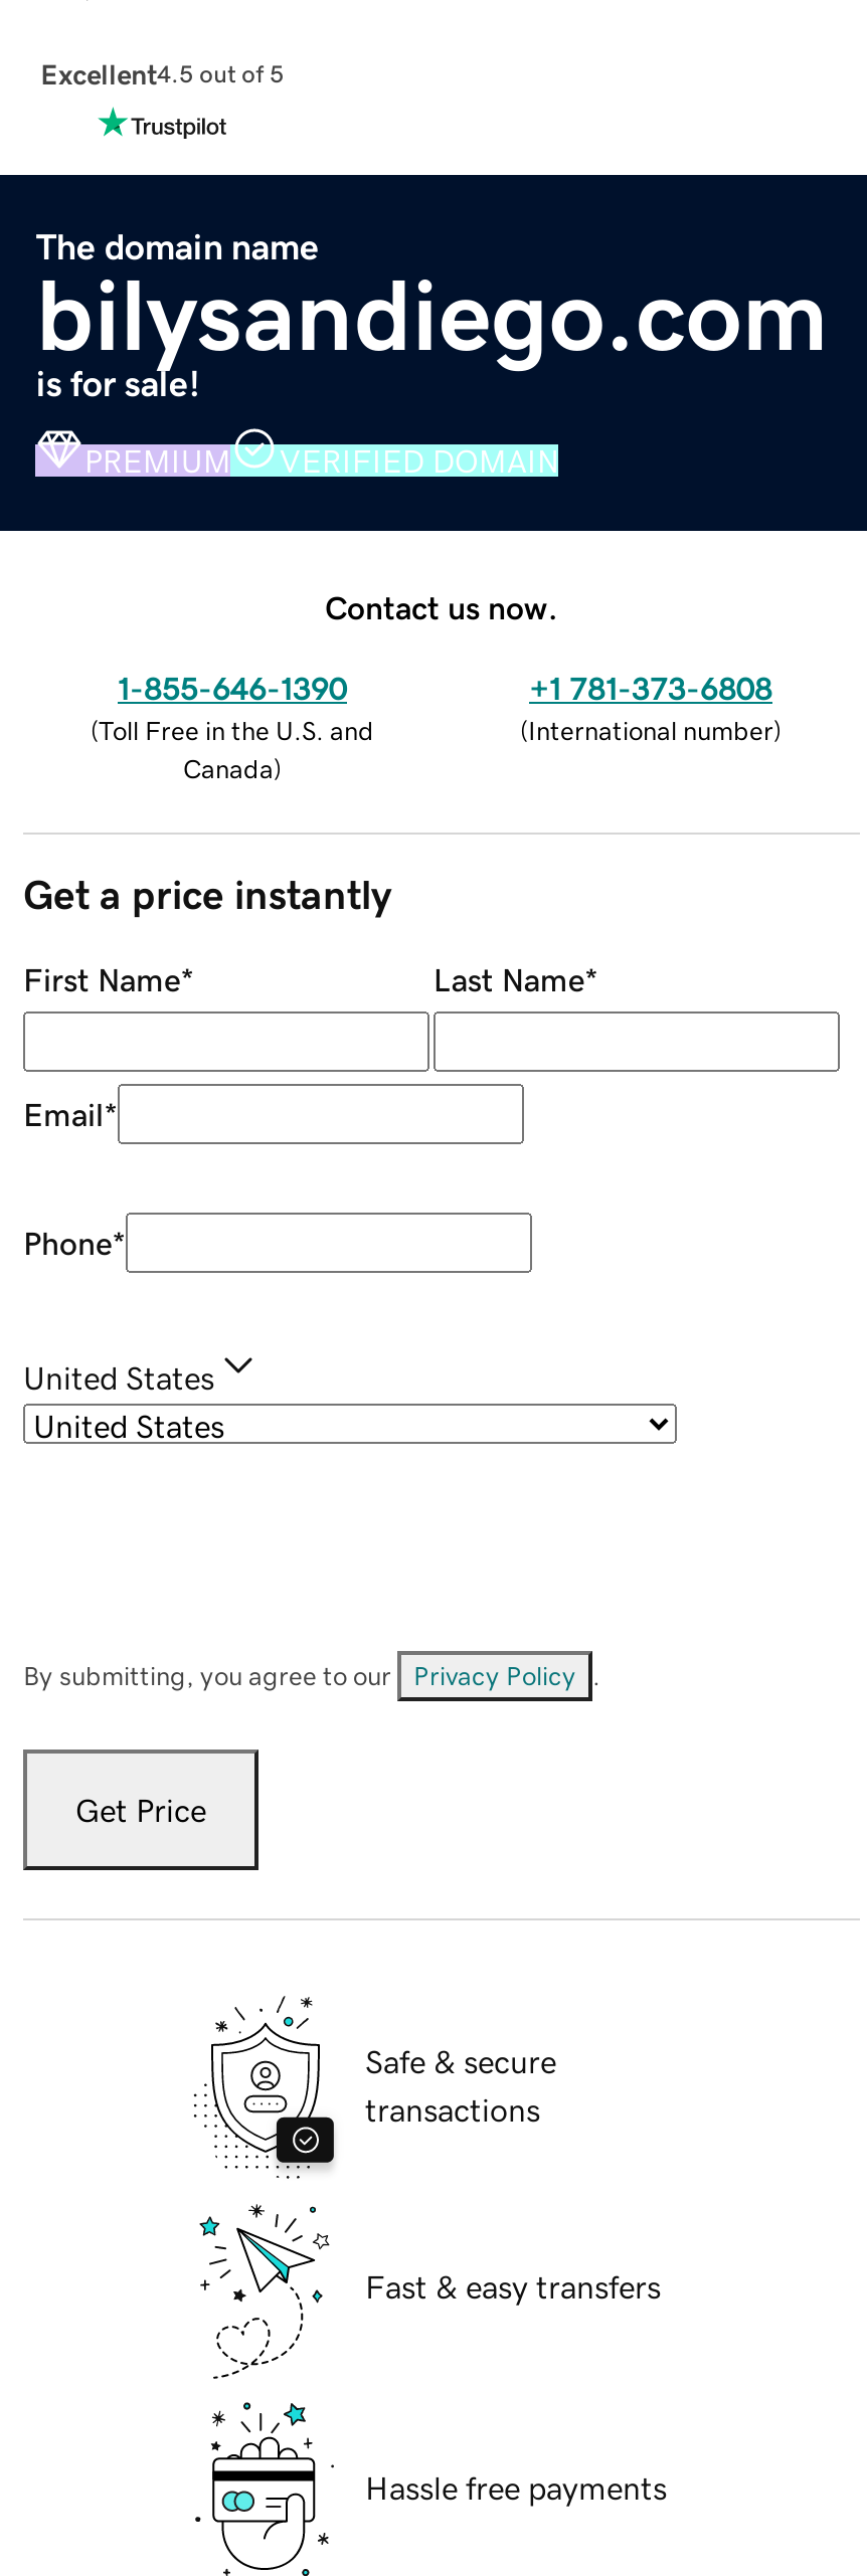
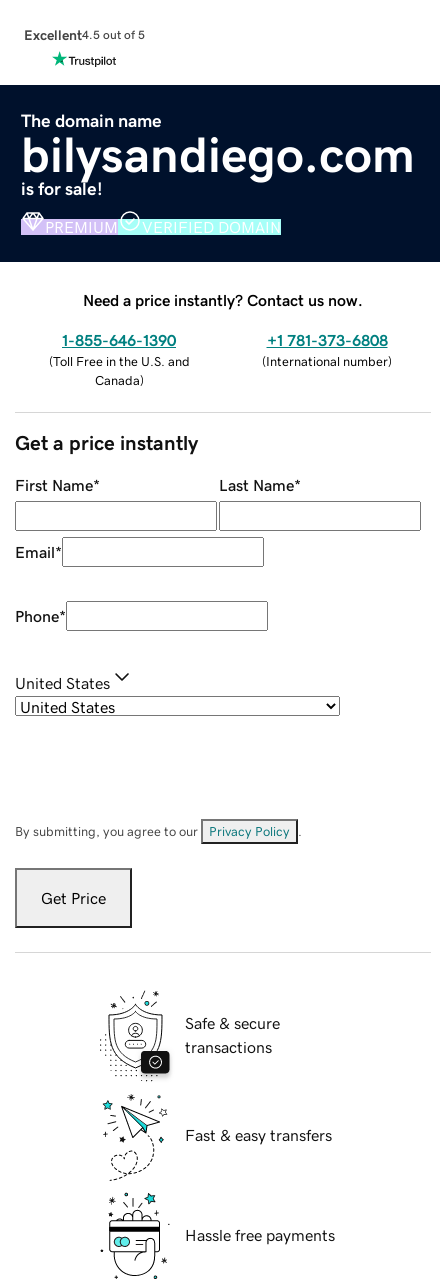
- Contact us now.
+ Need a price instantly? Contact us now.
